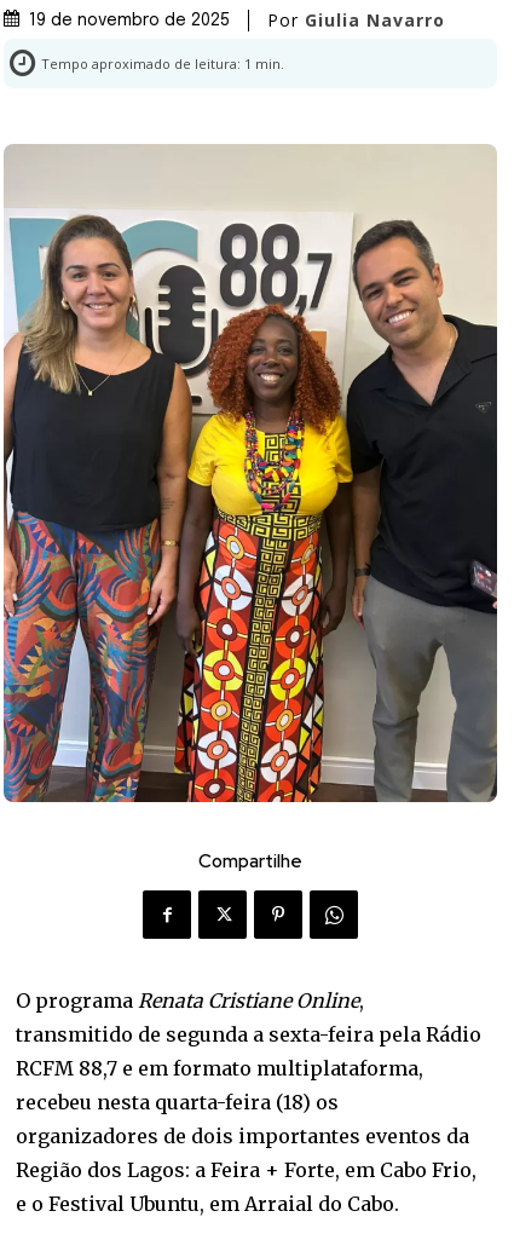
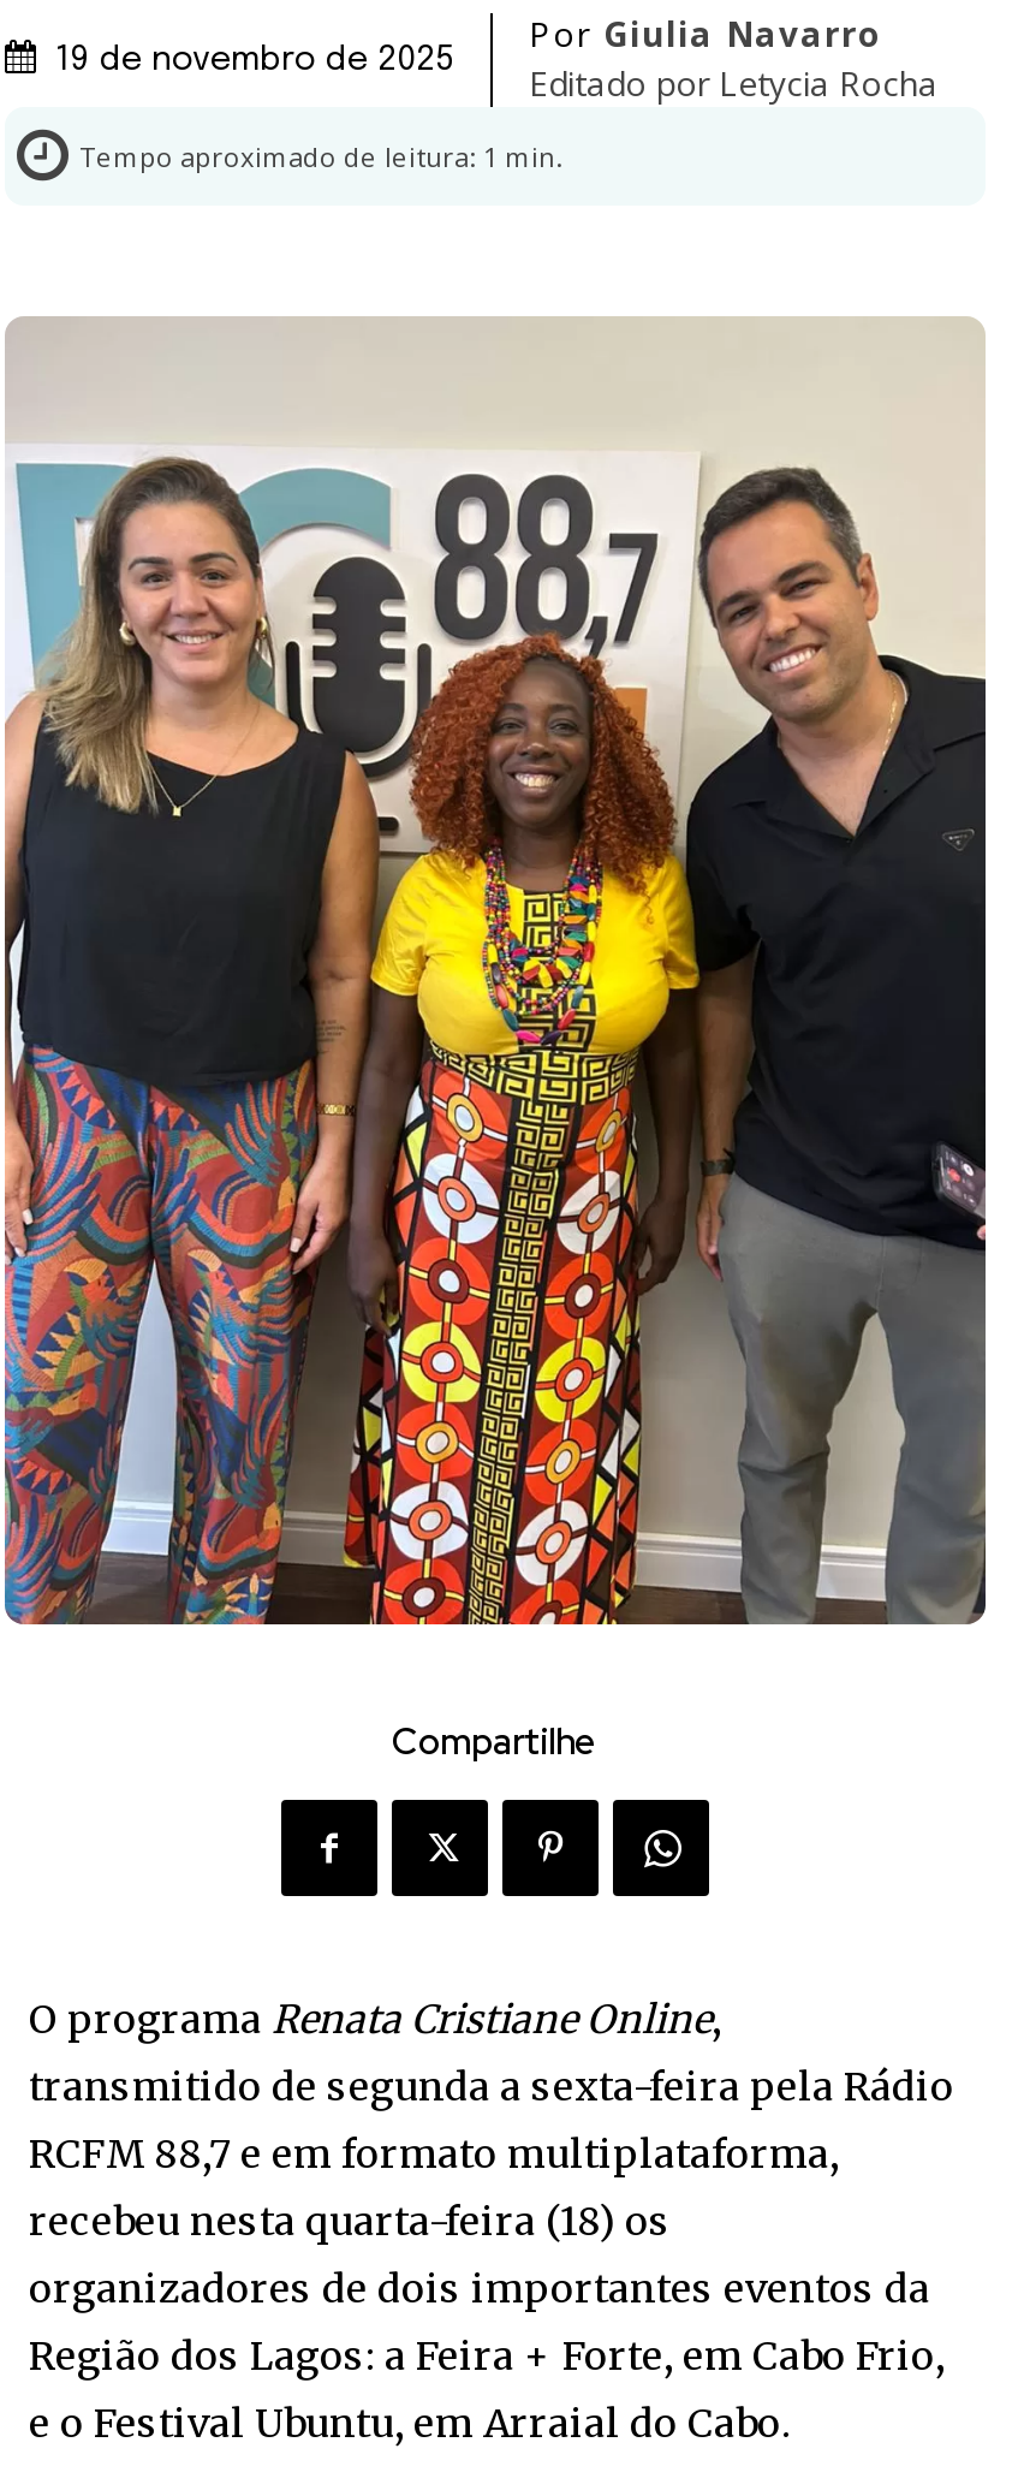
+ Editado por Letycia Rocha
